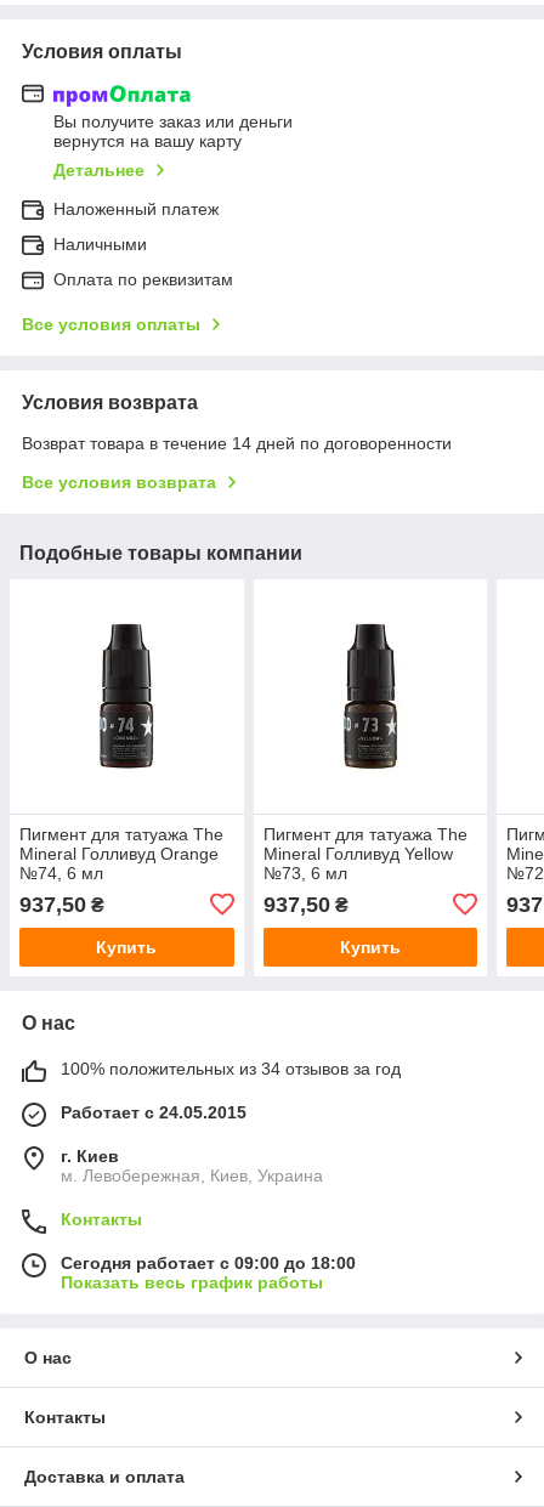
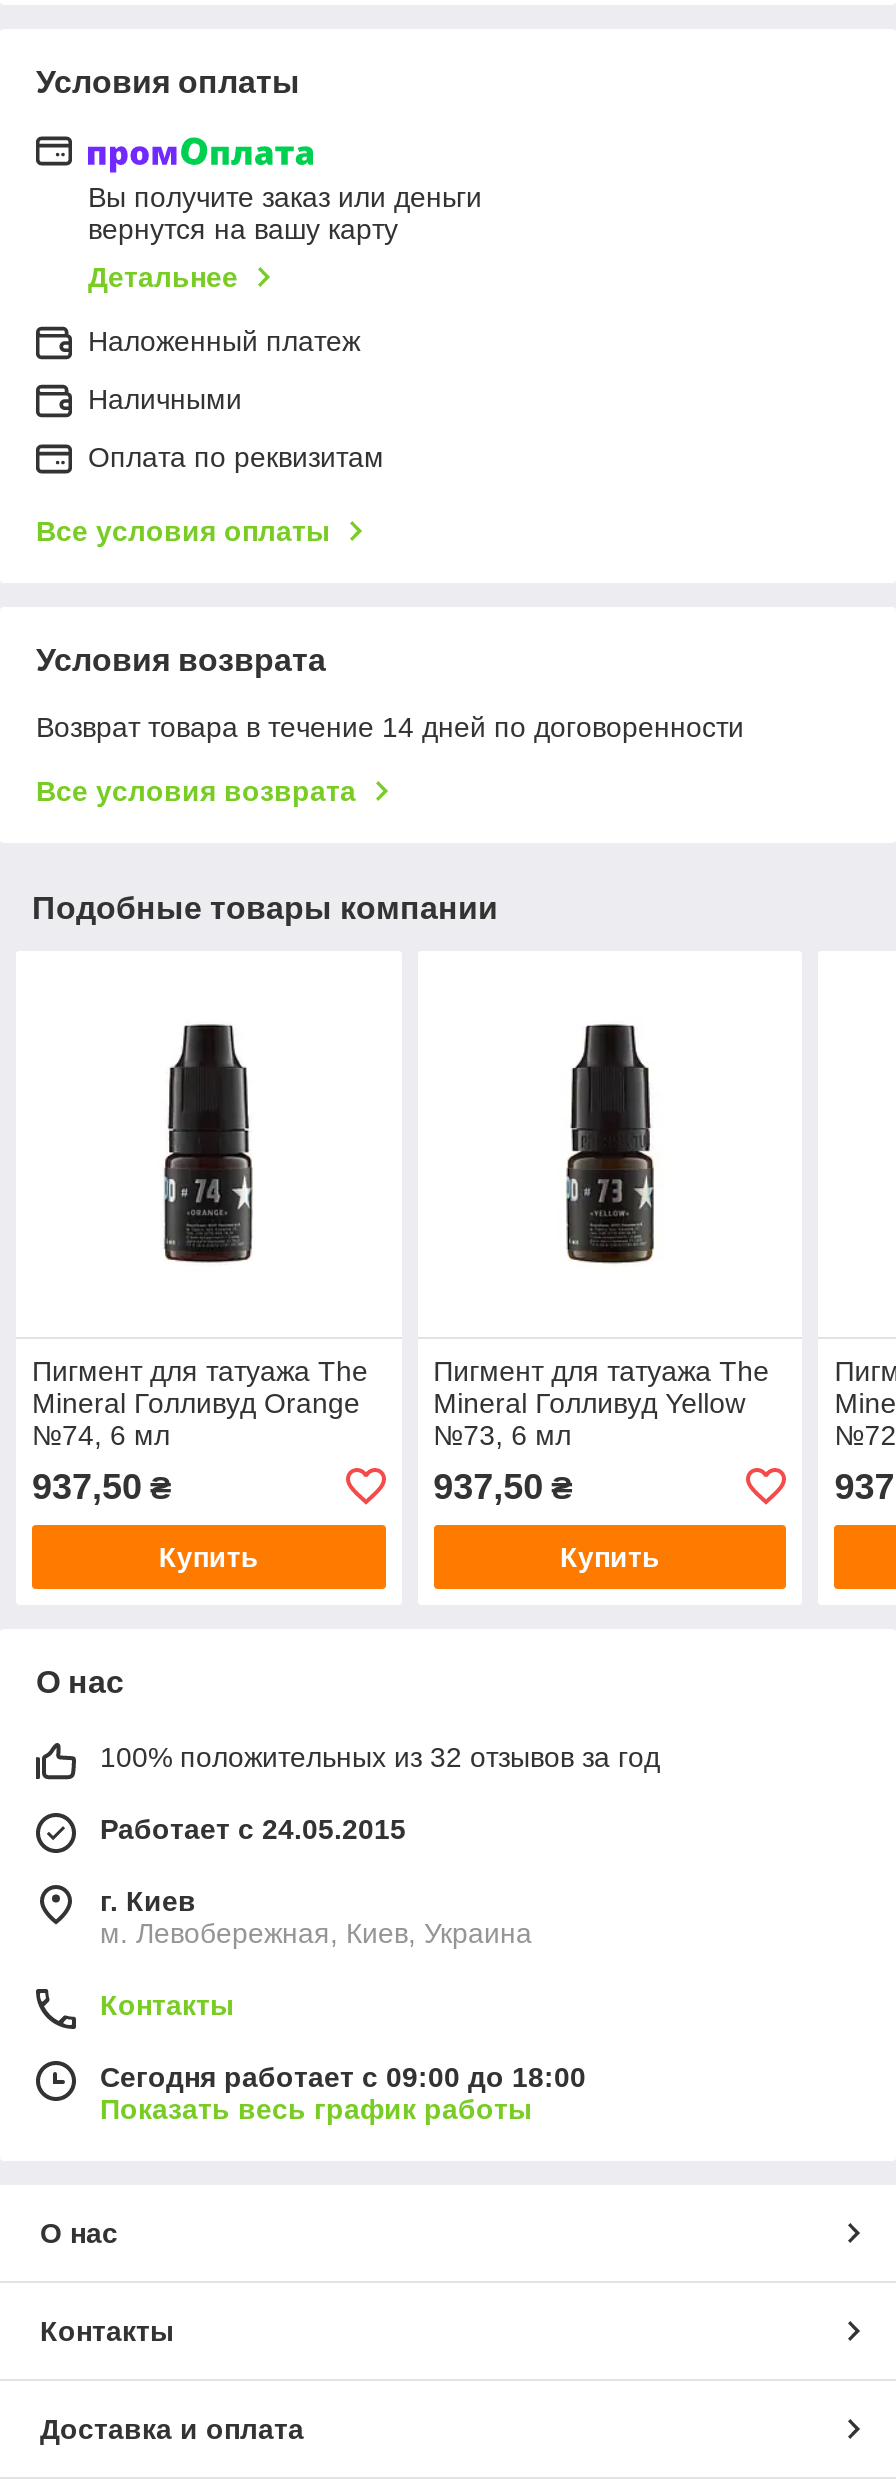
- 100% положительных из 34 отзывов за год
+ 100% положительных из 32 отзывов за год
